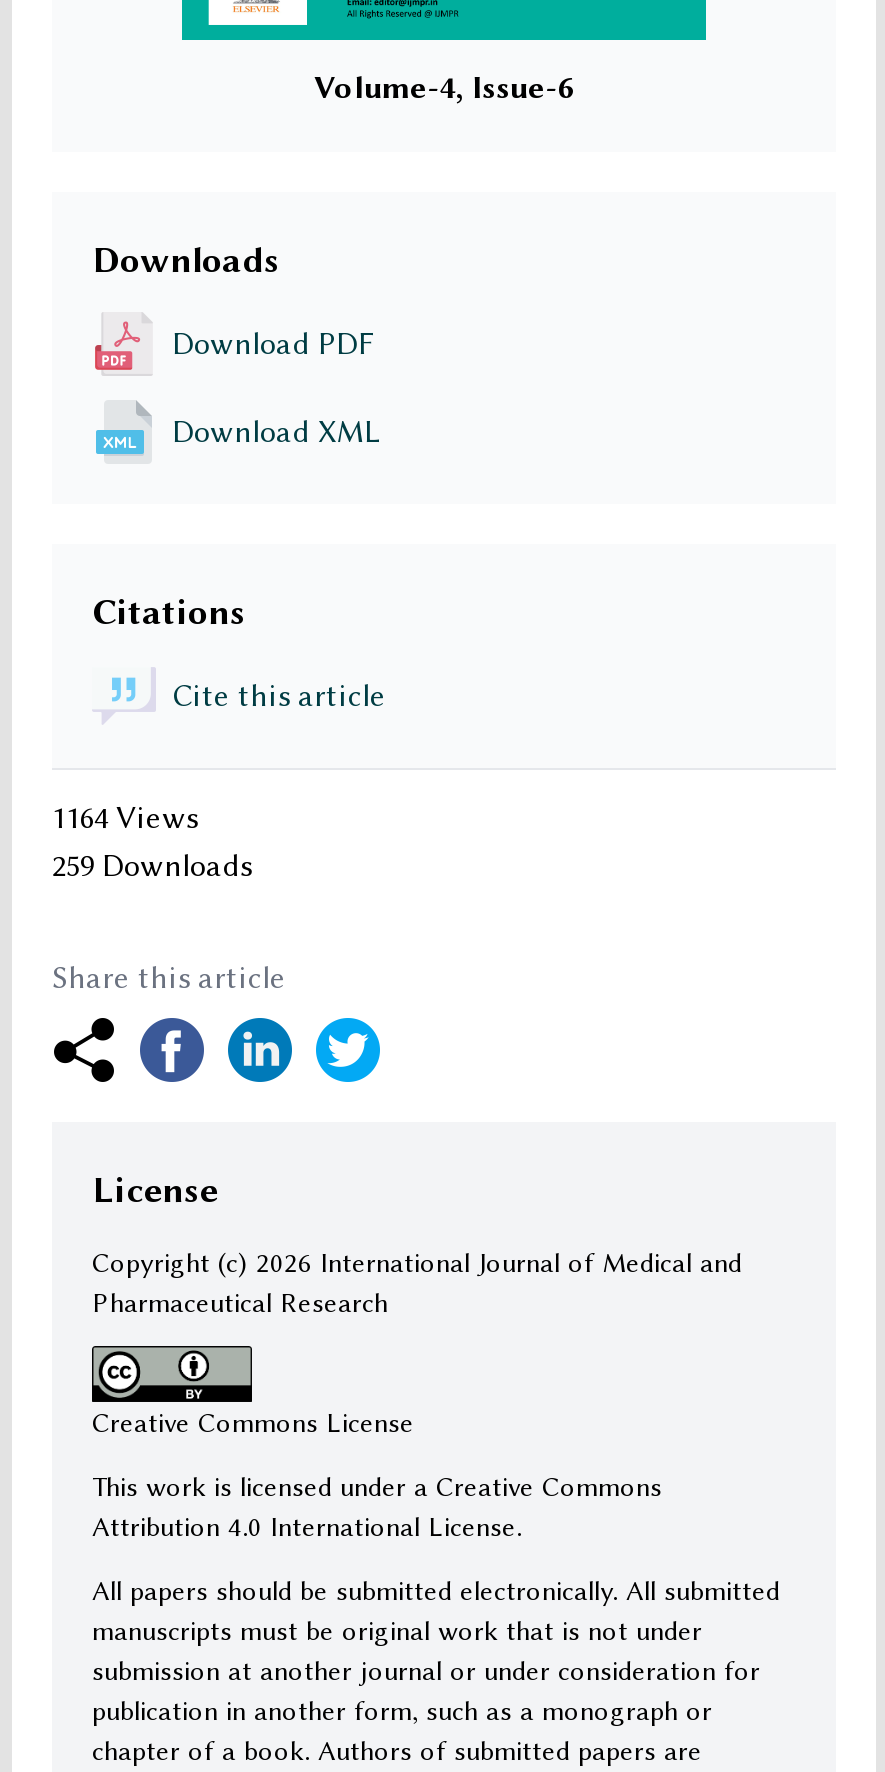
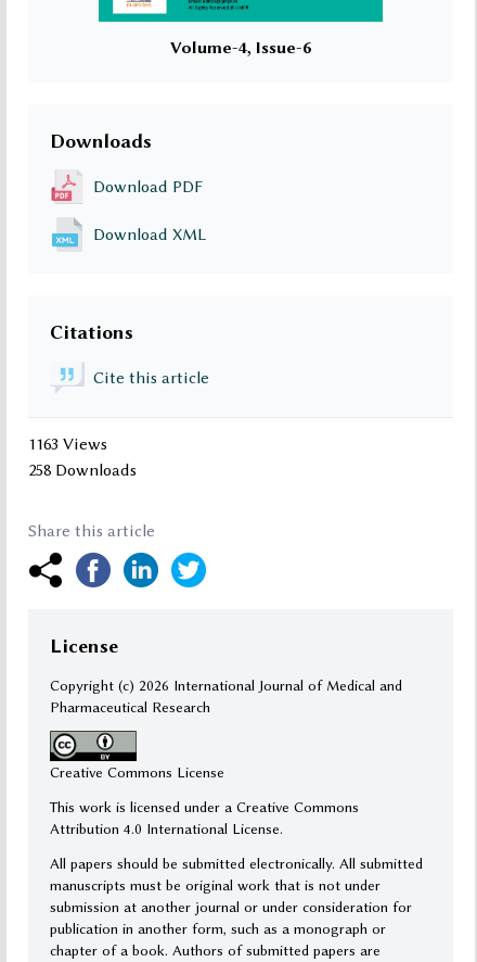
- 1164 Views
+ 1163 Views

- 259 Downloads
+ 258 Downloads
